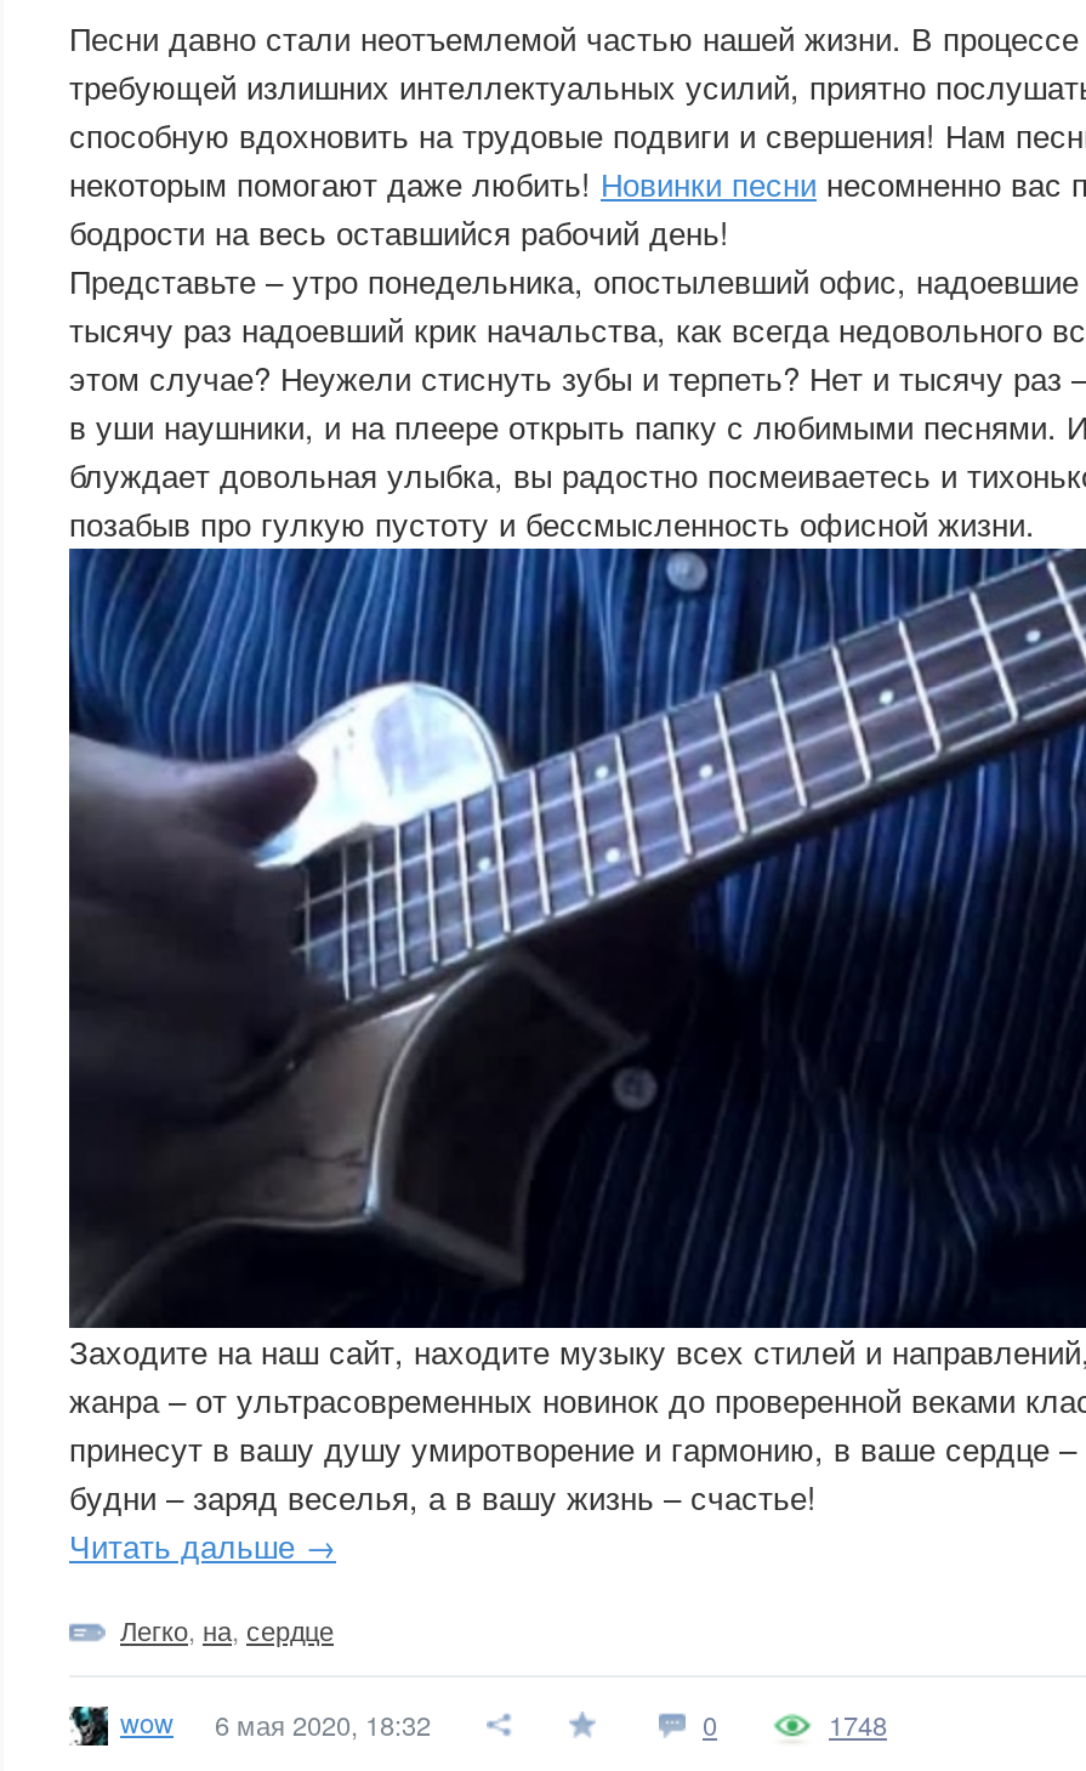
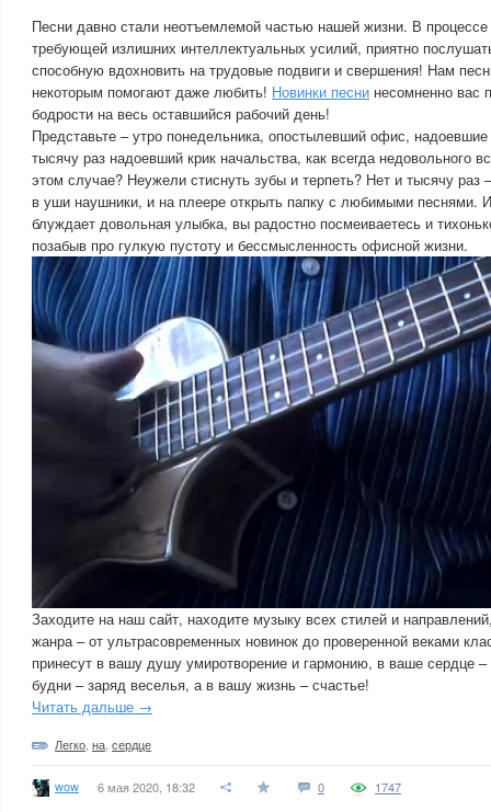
- 1748
+ 1747
